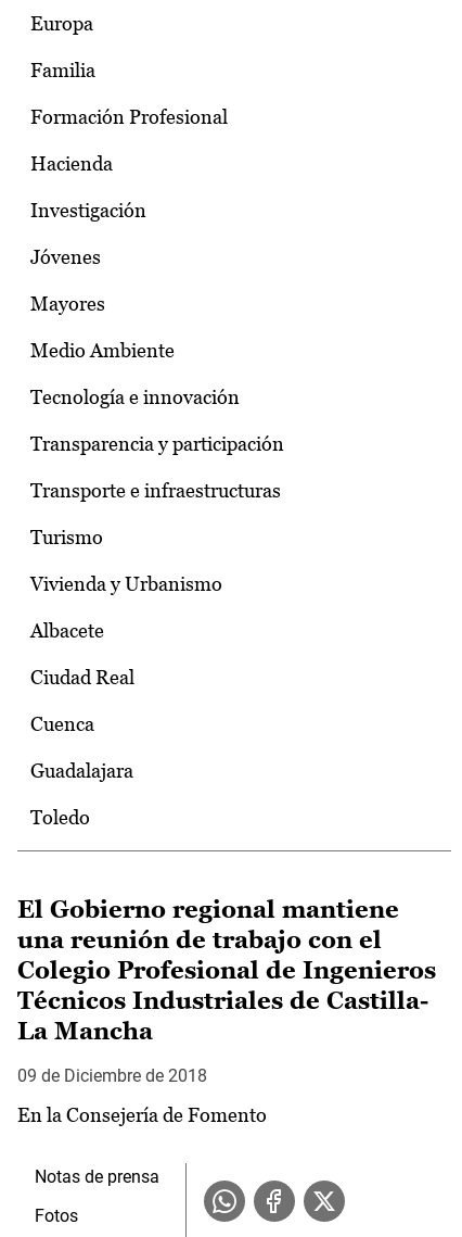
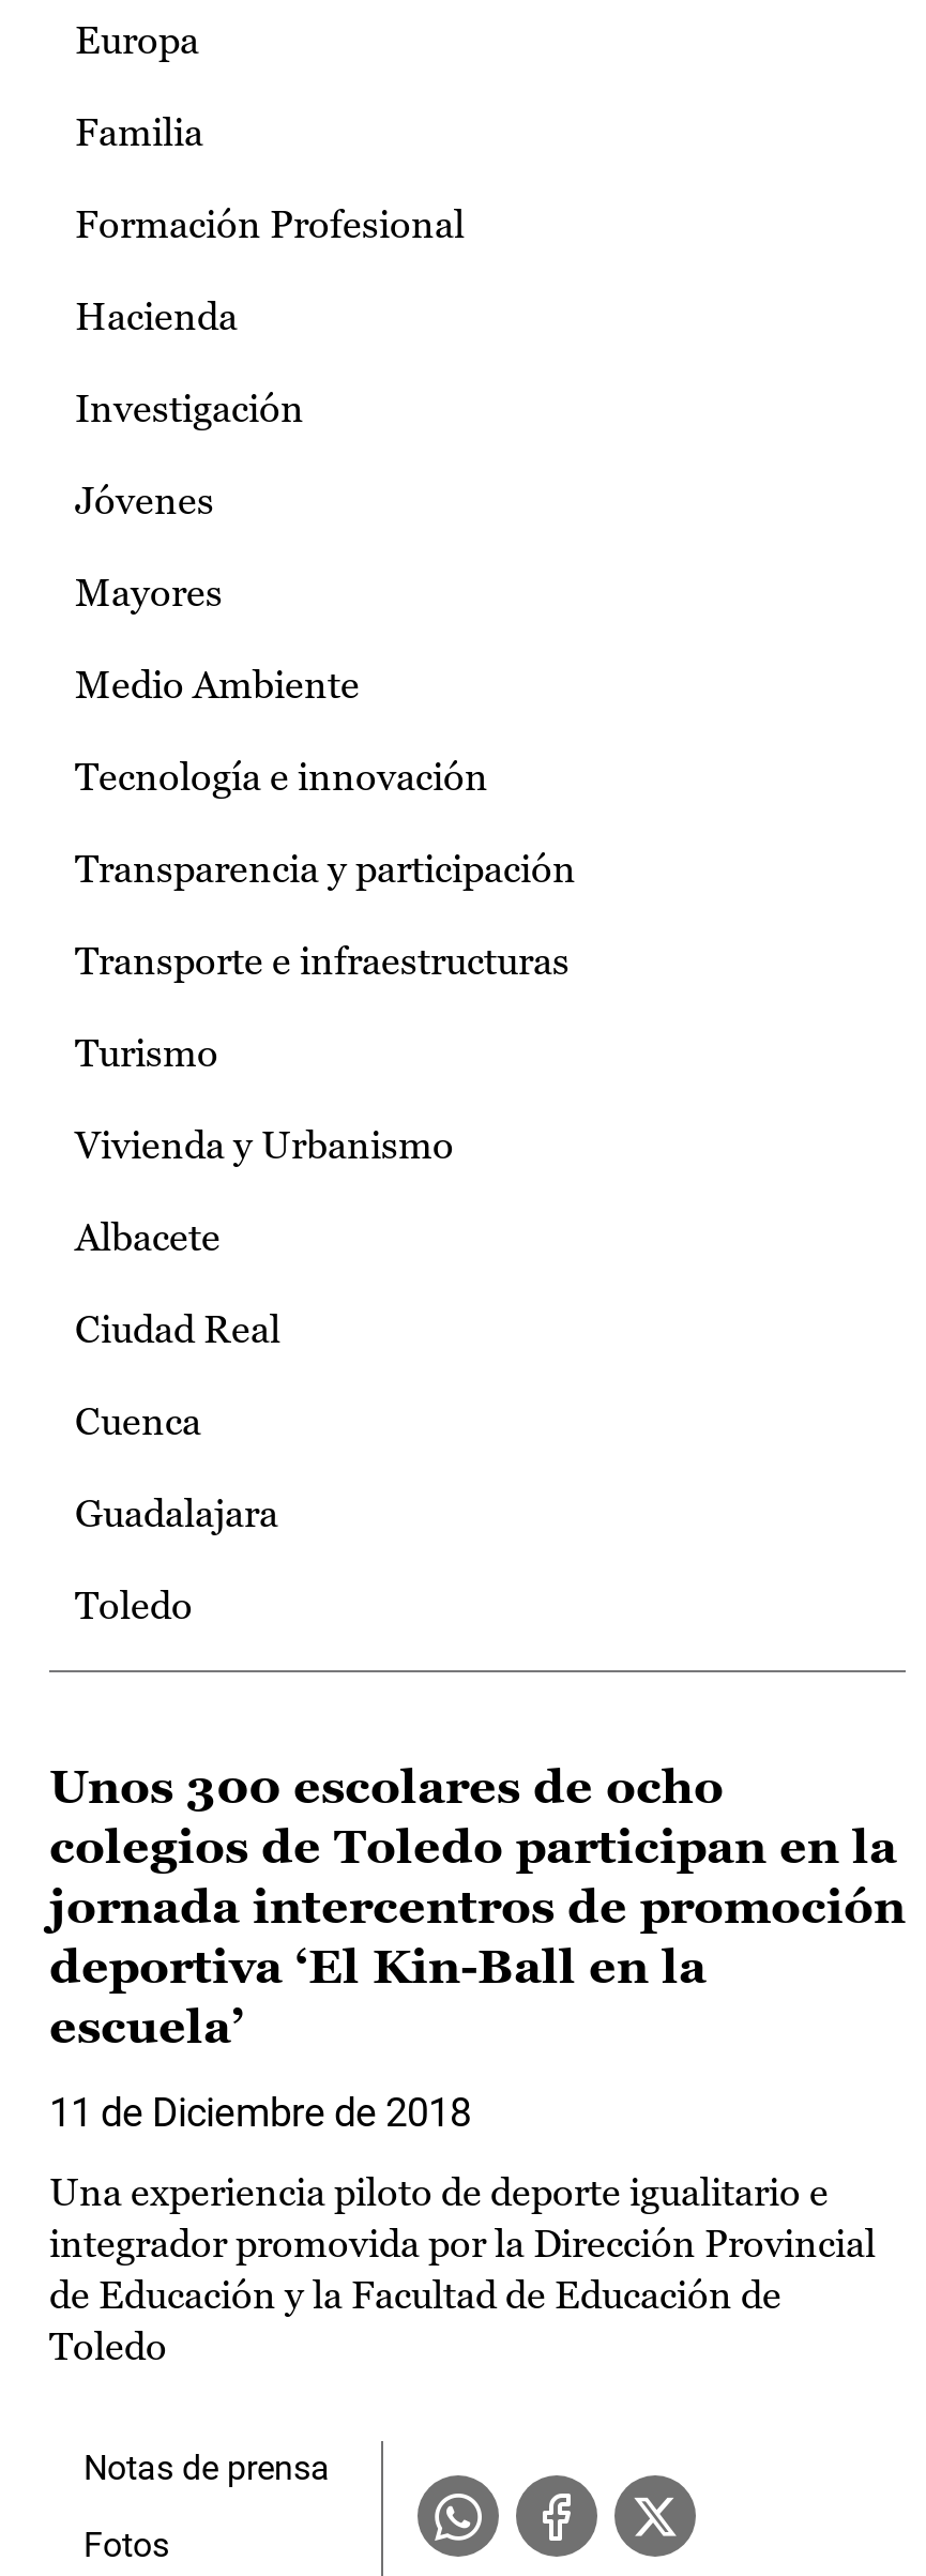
- El Gobierno regional mantiene
- una reunión de trabajo con el
- Colegio Profesional de Ingenieros
- Técnicos Industriales de Castilla-
- La Mancha
+ Unos 300 escolares de ocho
+ colegios de Toledo participan en la
+ jornada intercentros de promoción
+ deportiva ‘El Kin-Ball en la
+ escuela’

- 09 de Diciembre de 2018
+ 11 de Diciembre de 2018

- En la Consejería de Fomento
+ Una experiencia piloto de deporte igualitario e
+ integrador promovida por la Dirección Provincial
+ de Educación y la Facultad de Educación de
+ Toledo
